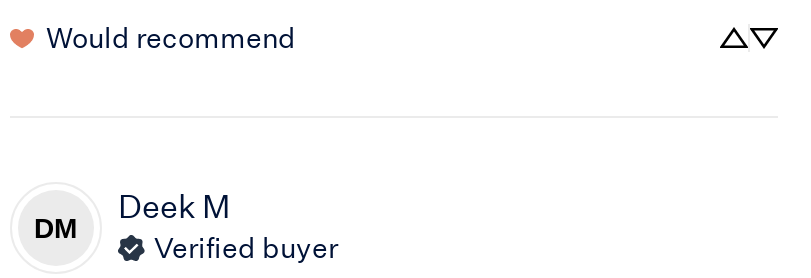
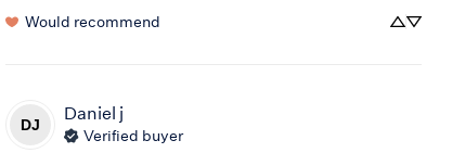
- Deek M
+ Daniel j

- DM
+ DJ
